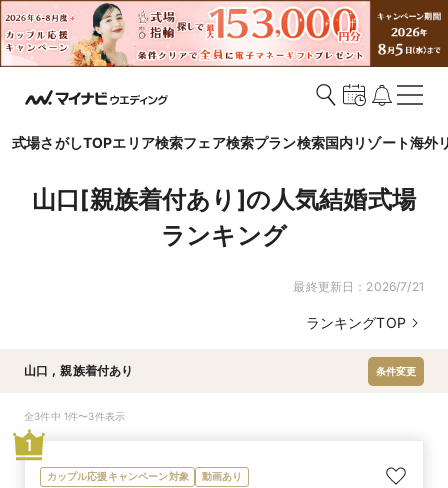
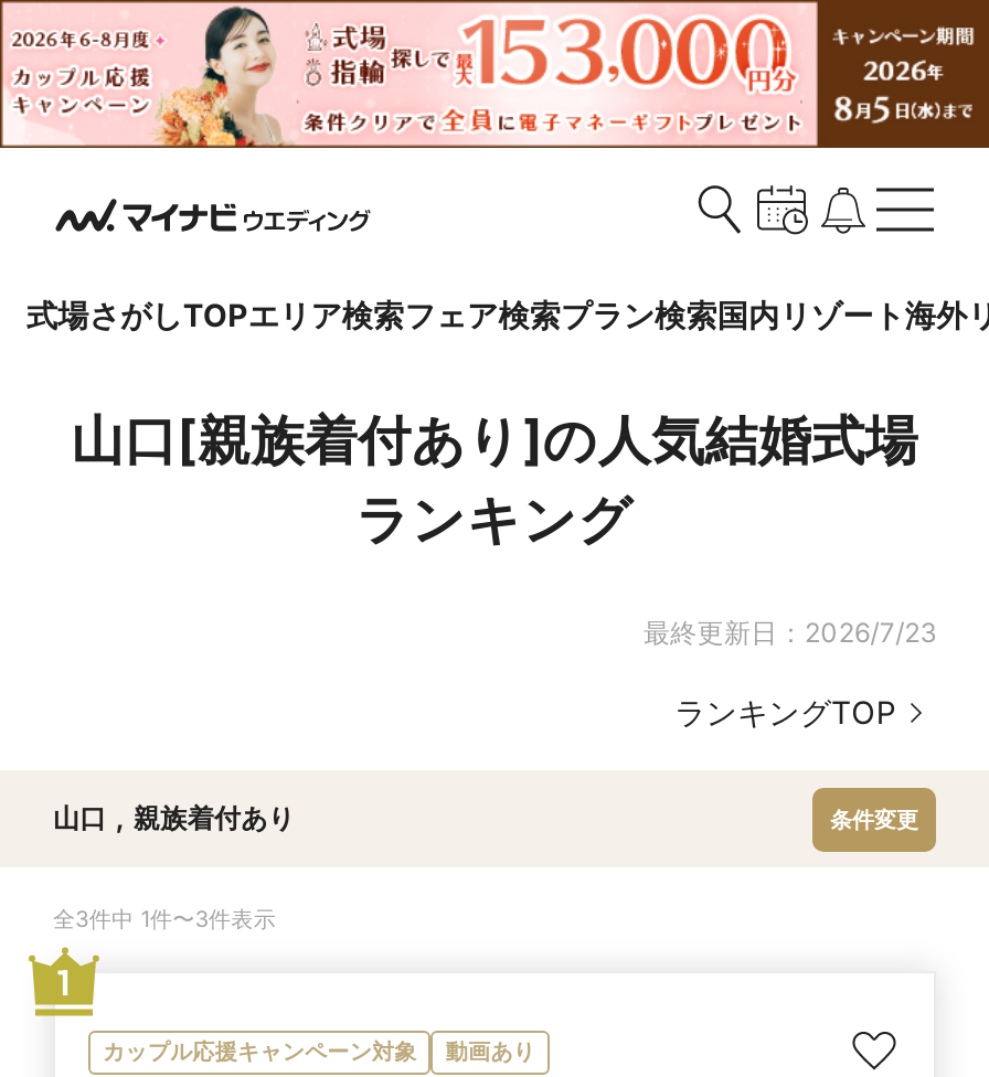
- 最終更新日：2026/7/21
+ 最終更新日：2026/7/23
